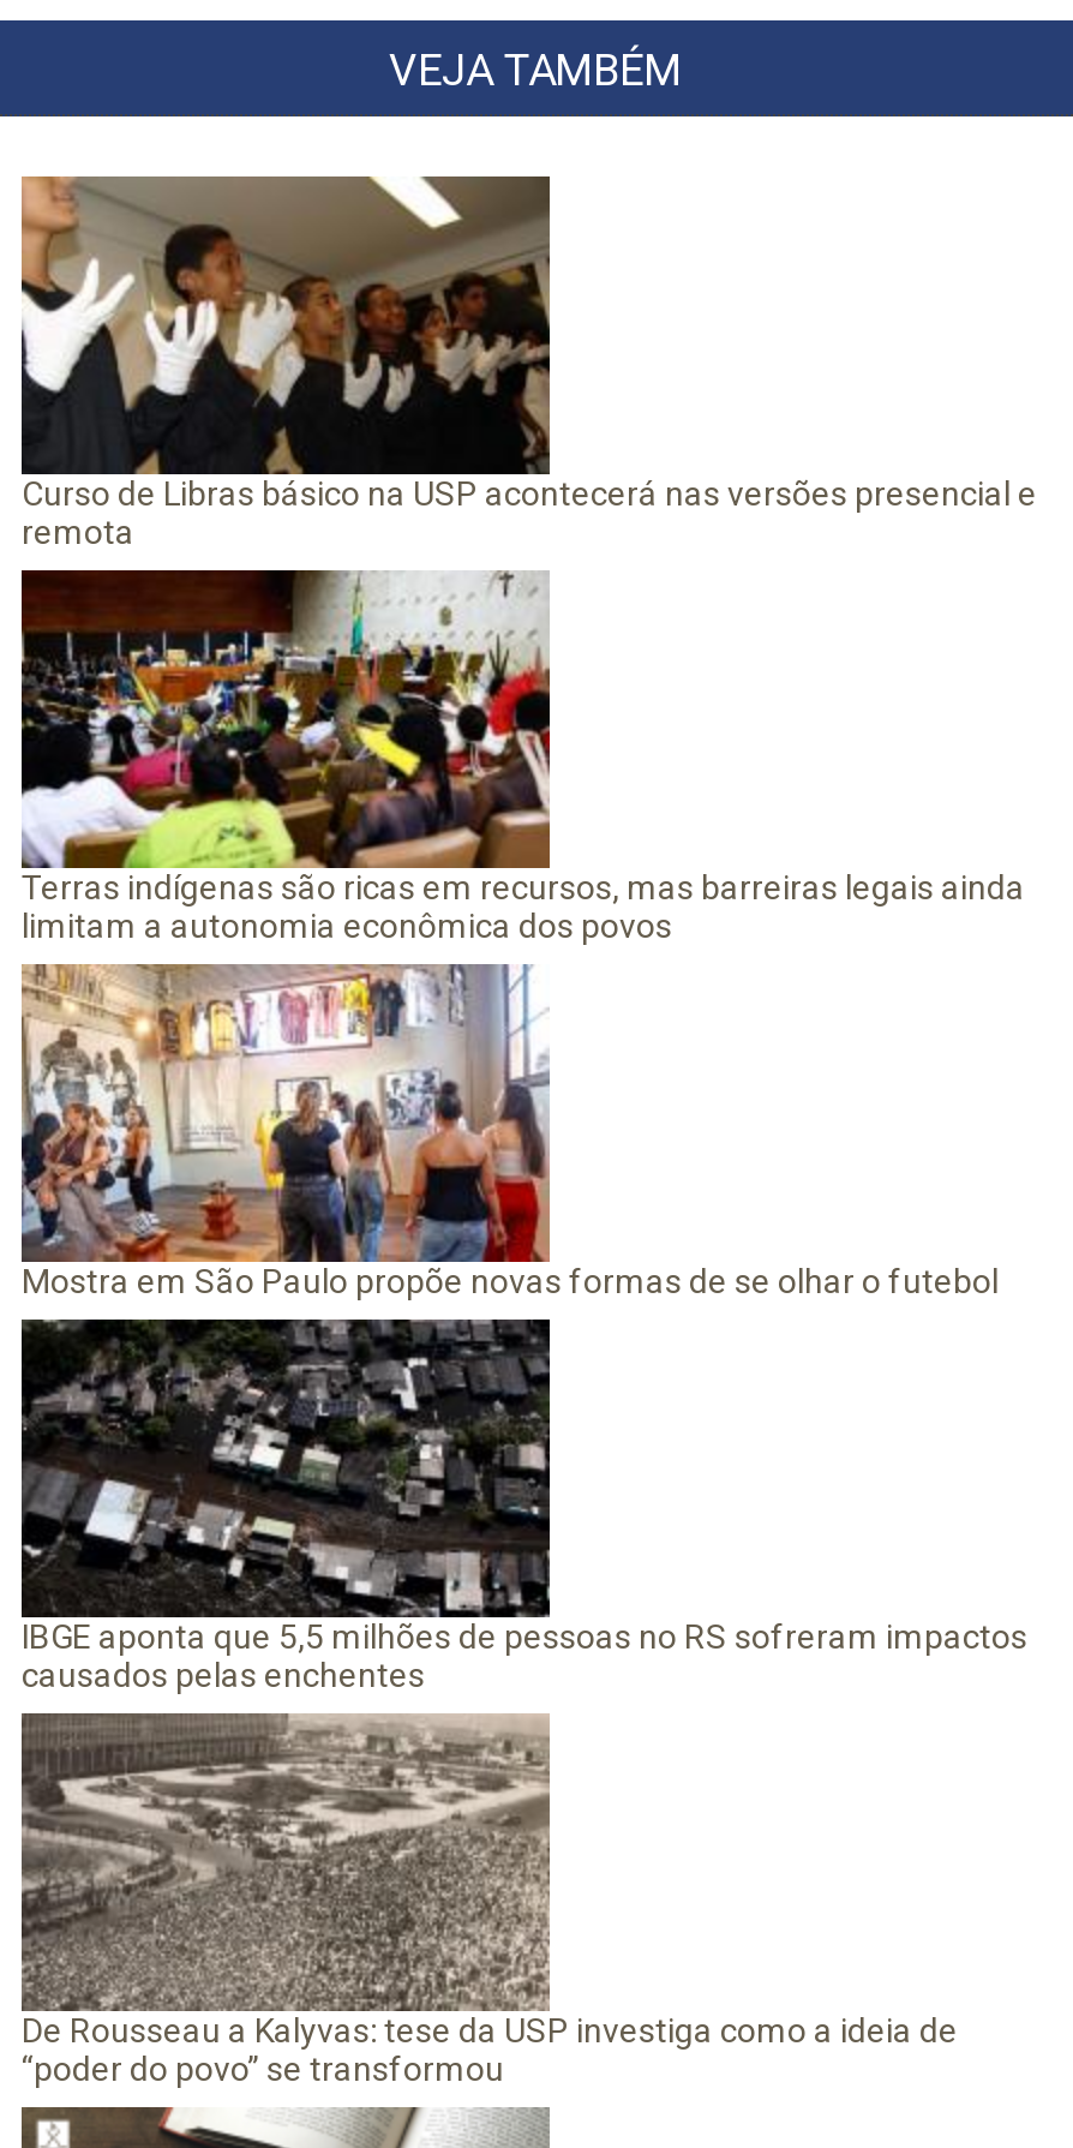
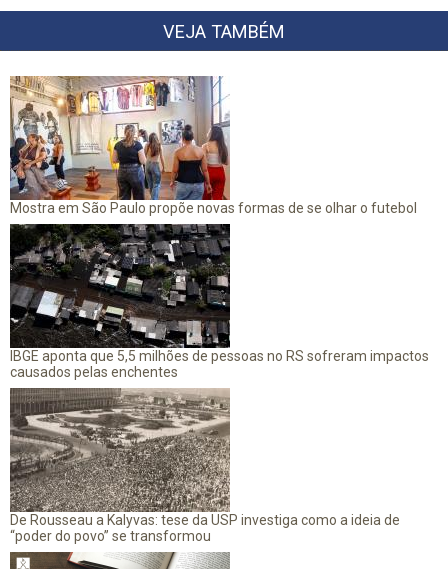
- [image]
- Curso de Libras básico na USP acontecerá nas versões presencial e
- remota

- [image]
- Terras indígenas são ricas em recursos, mas barreiras legais ainda
- limitam a autonomia econômica dos povos
